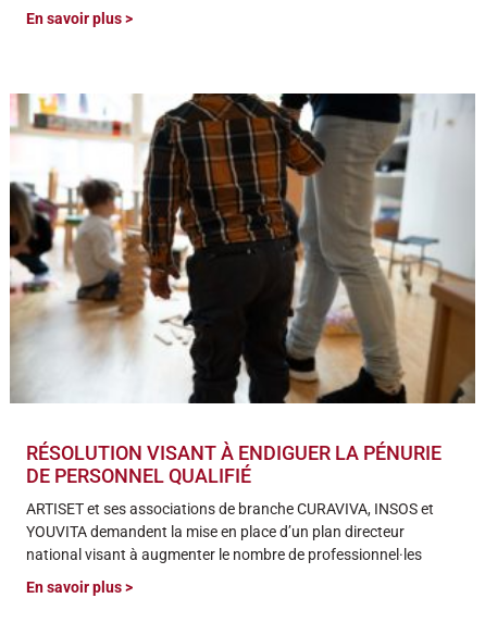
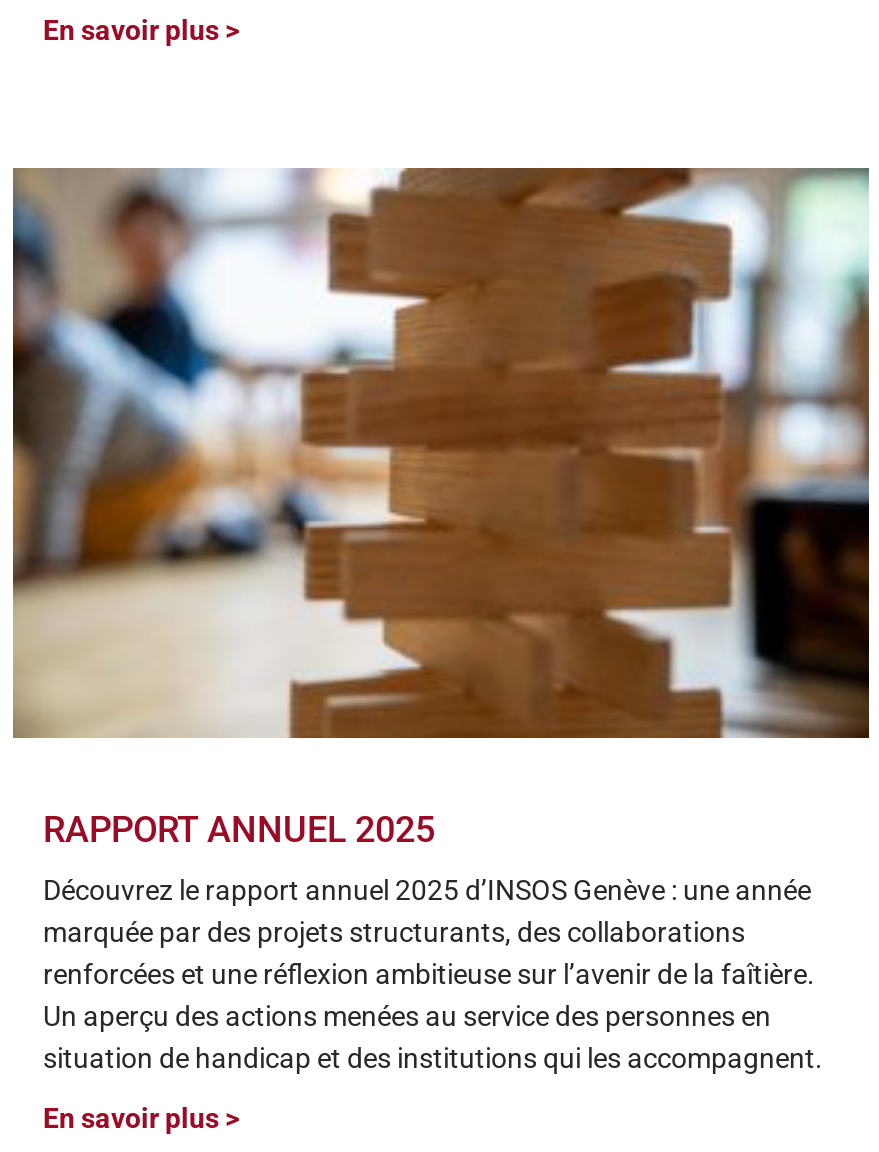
- [image]
- RÉSOLUTION VISANT À ENDIGUER LA PÉNURIE
- DE PERSONNEL QUALIFIÉ
+ [image]
+ RAPPORT ANNUEL 2025

- ARTISET et ses associations de branche CURAVIVA, INSOS et
- YOUVITA demandent la mise en place d’un plan directeur
- national visant à augmenter le nombre de professionnel·les
+ Découvrez le rapport annuel 2025 d’INSOS Genève : une année
+ marquée par des projets structurants, des collaborations
+ renforcées et une réflexion ambitieuse sur l’avenir de la faîtière.
+ Un aperçu des actions menées au service des personnes en
+ situation de handicap et des institutions qui les accompagnent.
